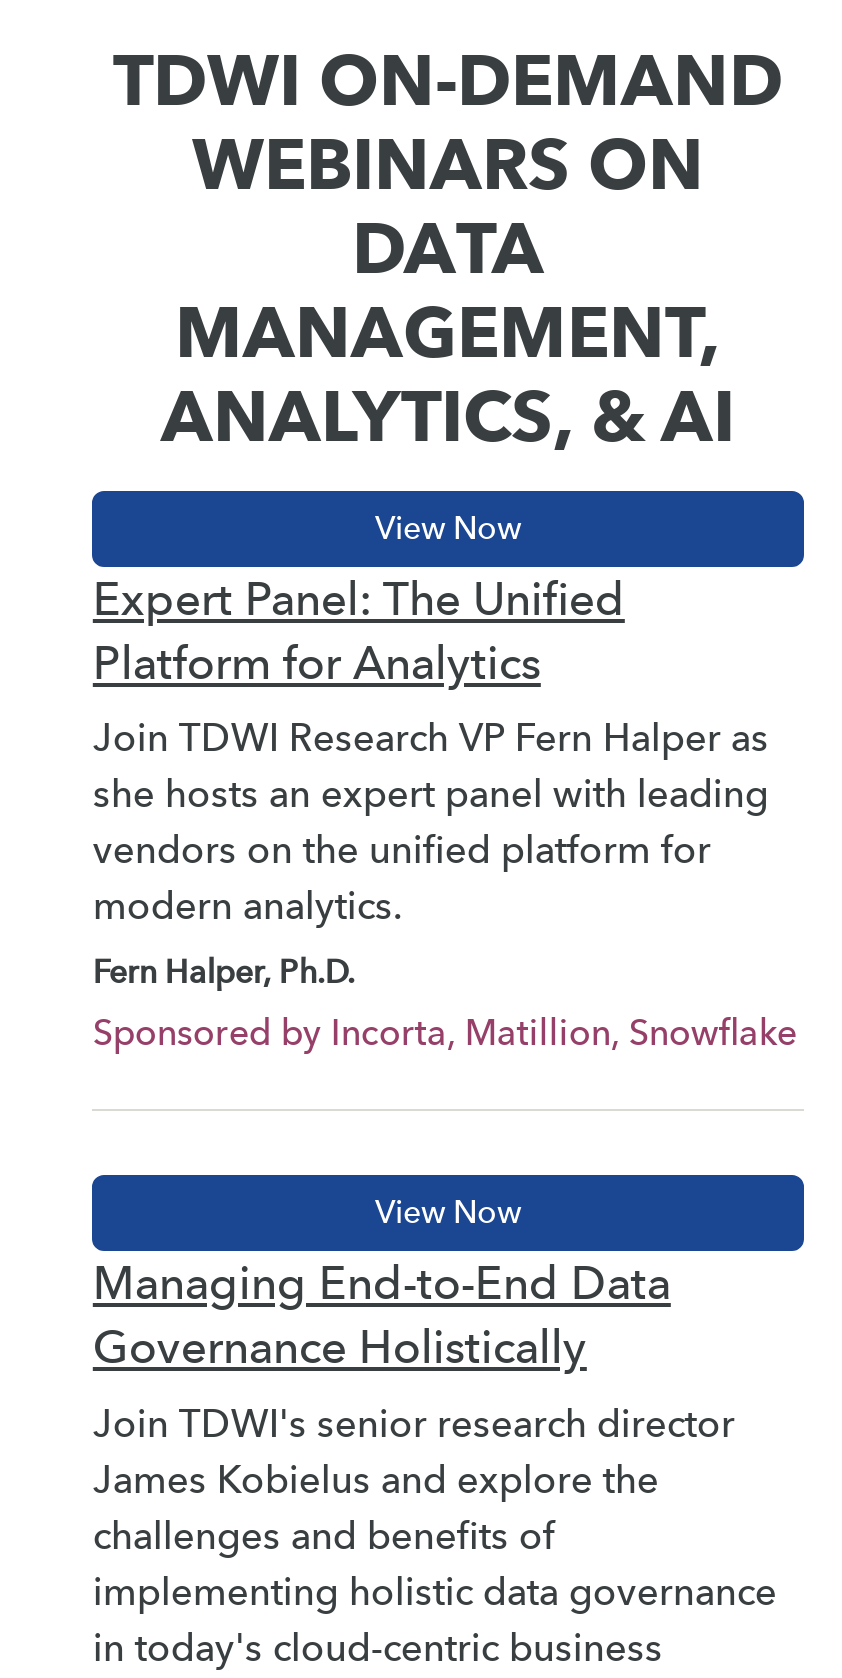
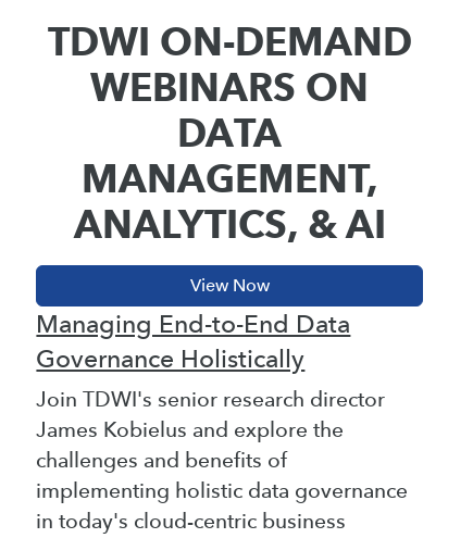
- Expert Panel: The Unified
- Platform for Analytics
- Join TDWI Research VP Fern Halper as
- she hosts an expert panel with leading
- vendors on the unified platform for
- modern analytics.
- Fern Halper, Ph.D.
- Sponsored by Incorta, Matillion, Snowflake
